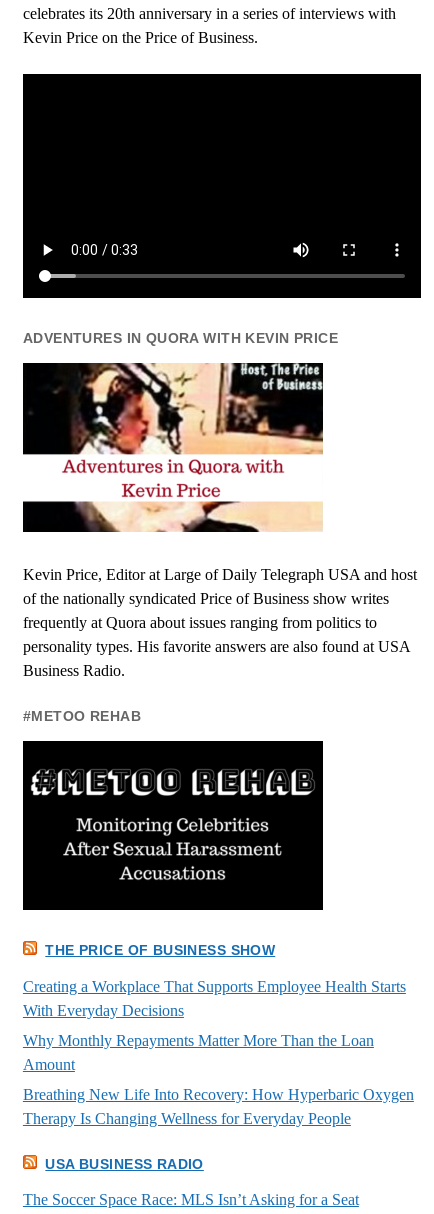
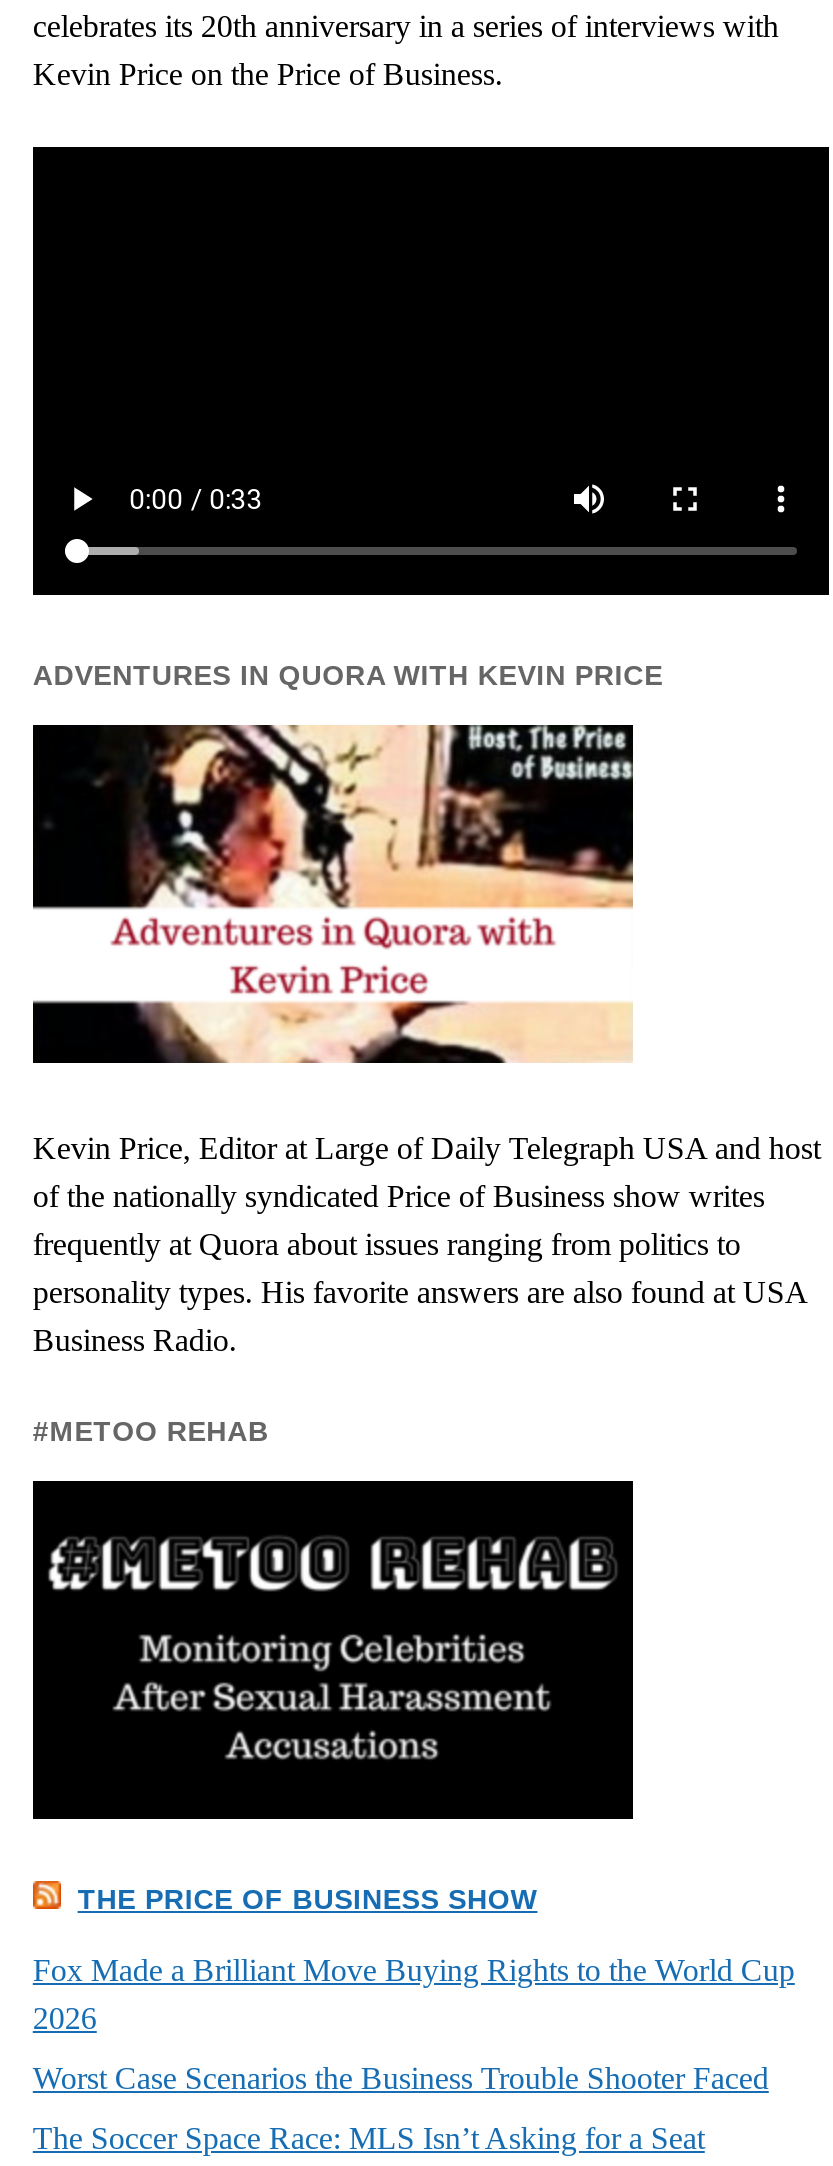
- Creating a Workplace That Supports Employee Health Starts
- With Everyday Decisions
- Why Monthly Repayments Matter More Than the Loan
- Amount
- Breathing New Life Into Recovery: How Hyperbaric Oxygen
- Therapy Is Changing Wellness for Everyday People
- USA BUSINESS RADIO
+ Fox Made a Brilliant Move Buying Rights to the World Cup
+ 2026
+ Worst Case Scenarios the Business Trouble Shooter Faced
